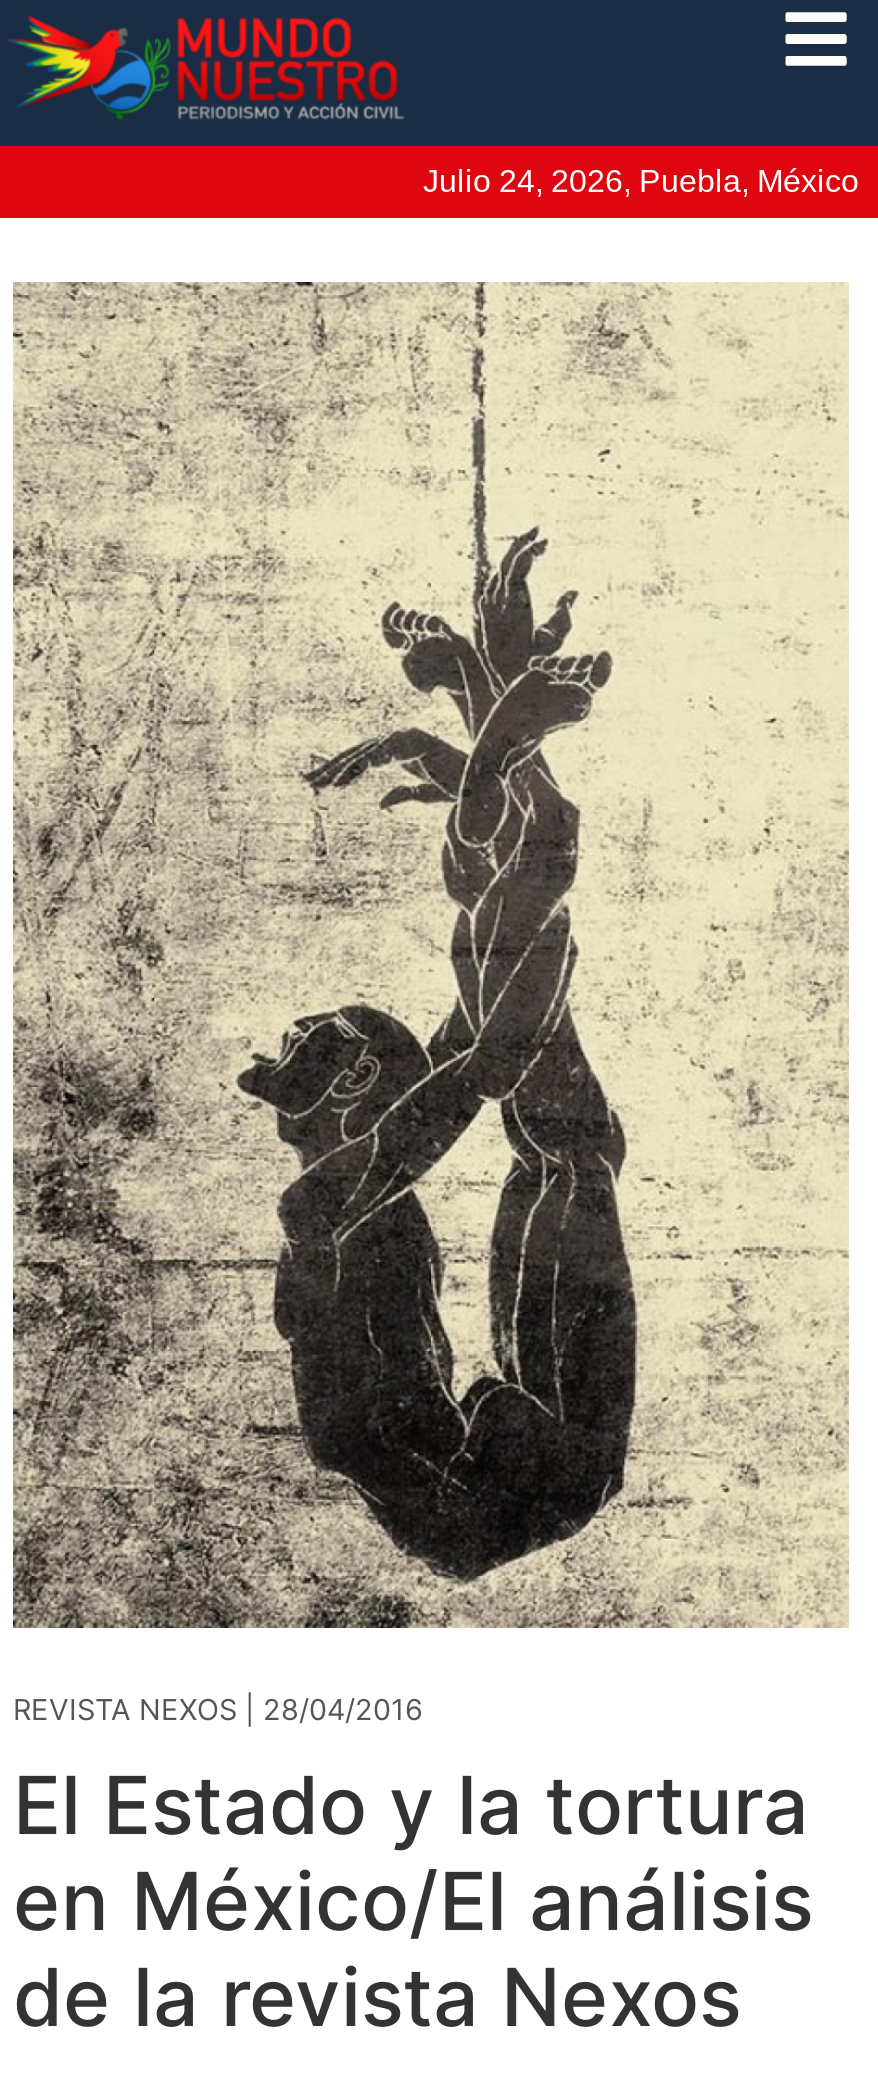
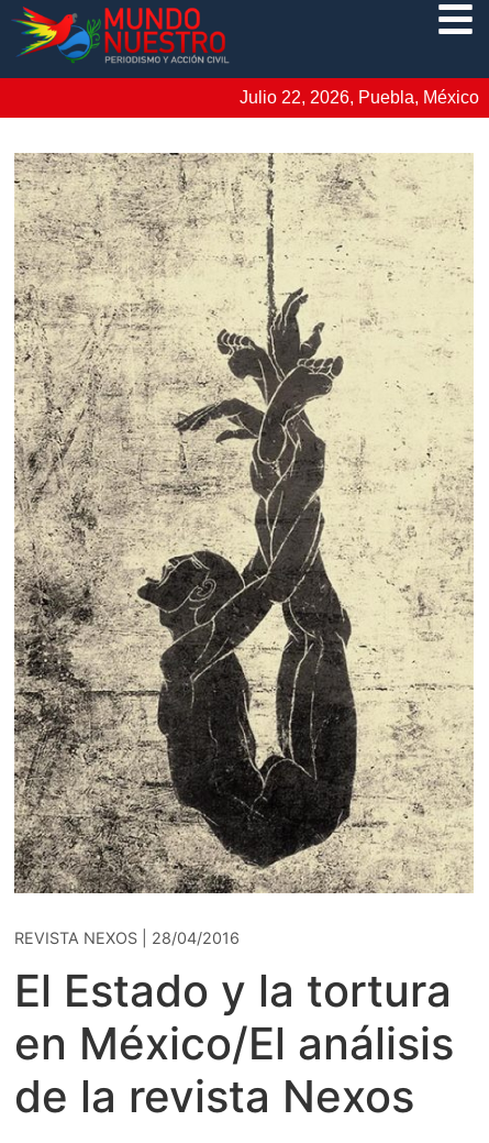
- Julio 24, 2026, Puebla, México
+ Julio 22, 2026, Puebla, México
